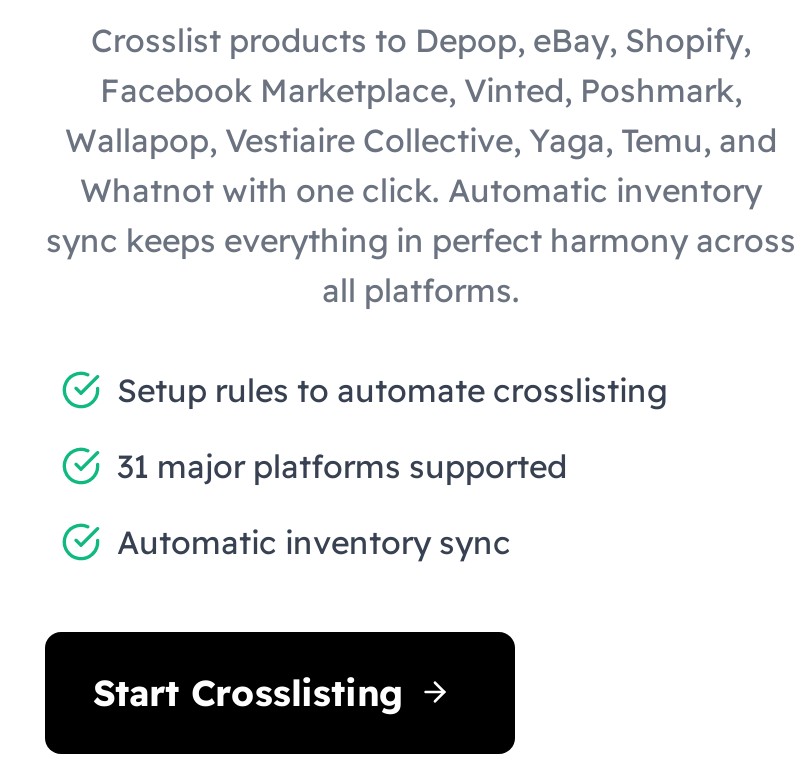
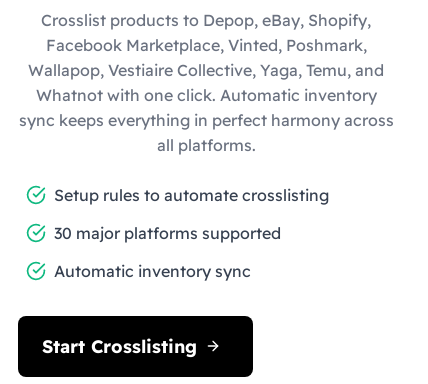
- 31 major platforms supported
+ 30 major platforms supported
